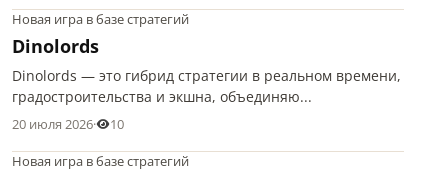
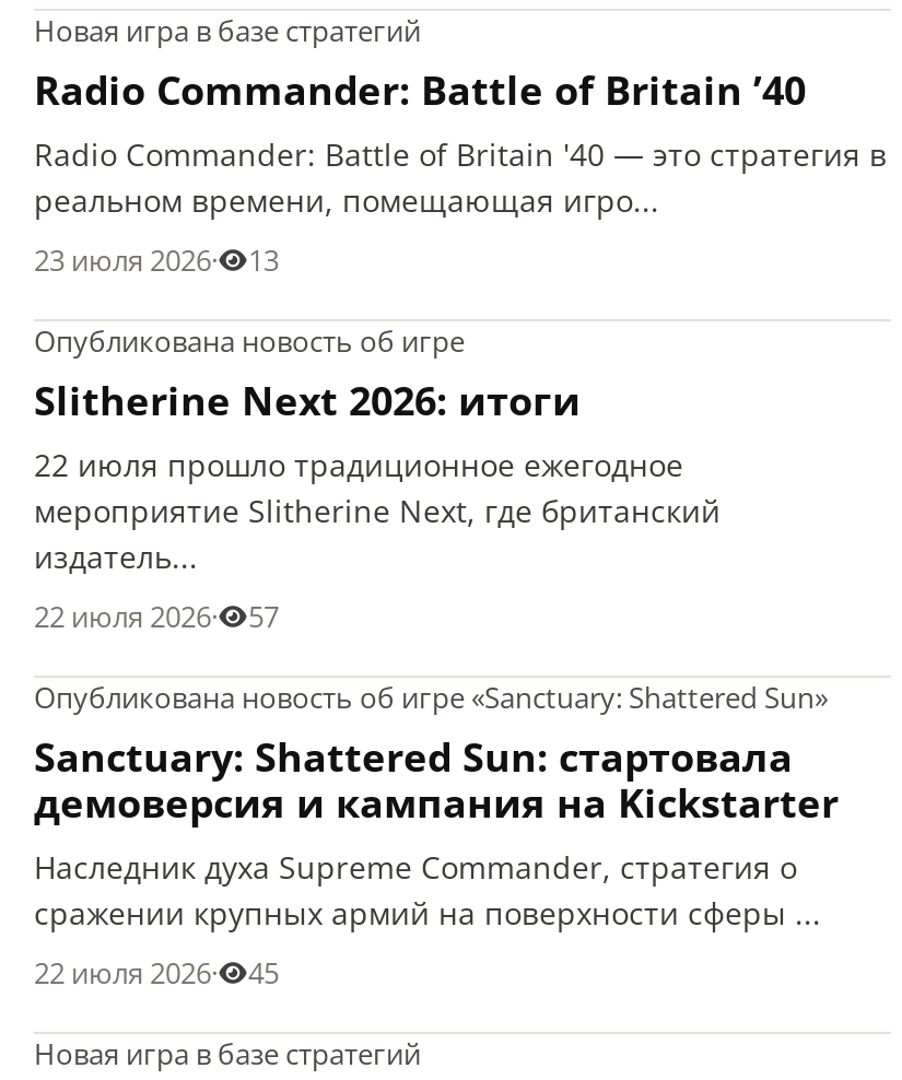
- Dinolords
- Dinolords — это гибрид стратегии в реальном времени,
- градостроительства и экшна, объединяю...
- 20 июля 2026·
- 10
+ Radio Commander: Battle of Britain ’40
+ Radio Commander: Battle of Britain '40 — это стратегия в
+ реальном времени, помещающая игро...
+ 23 июля 2026·
+ 13
+ Опубликована новость об игре
+ Slitherine Next 2026: итоги
+ 22 июля прошло традиционное ежегодное
+ мероприятие Slitherine Next, где британский
+ издатель...
+ 22 июля 2026·
+ 57
+ Опубликована новость об игре «Sanctuary: Shattered Sun»
+ Sanctuary: Shattered Sun: стартовала
+ демоверсия и кампания на Kickstarter
+ Наследник духа Supreme Commander, стратегия о
+ сражении крупных армий на поверхности сферы ...
+ 22 июля 2026·
+ 45
